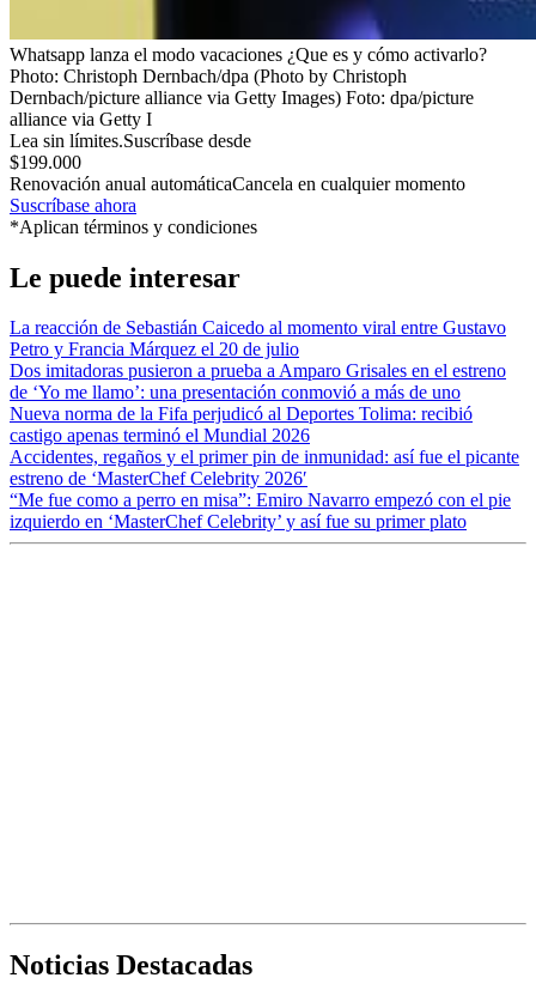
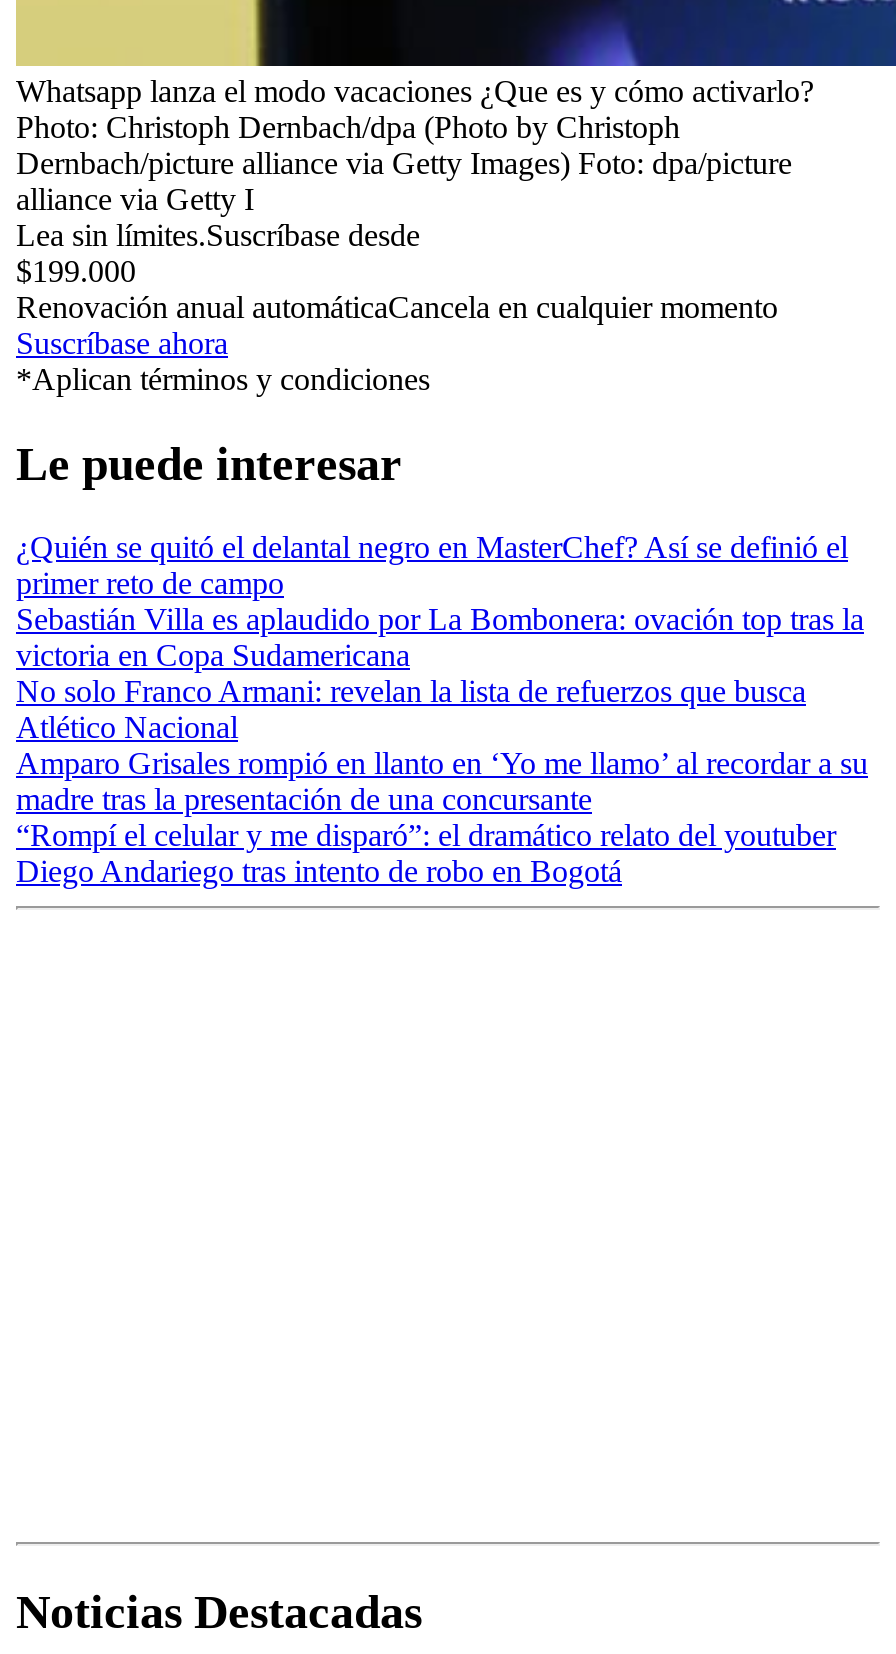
- La reacción de Sebastián Caicedo al momento viral entre Gustavo
- Petro y Francia Márquez el 20 de julio
- Dos imitadoras pusieron a prueba a Amparo Grisales en el estreno
- de ‘Yo me llamo’: una presentación conmovió a más de uno
- Nueva norma de la Fifa perjudicó al Deportes Tolima: recibió
- castigo apenas terminó el Mundial 2026
- Accidentes, regaños y el primer pin de inmunidad: así fue el picante
- estreno de ‘MasterChef Celebrity 2026′
- “Me fue como a perro en misa”: Emiro Navarro empezó con el pie
- izquierdo en ‘MasterChef Celebrity’ y así fue su primer plato
+ ¿Quién se quitó el delantal negro en MasterChef? Así se definió el
+ primer reto de campo
+ Sebastián Villa es aplaudido por La Bombonera: ovación top tras la
+ victoria en Copa Sudamericana
+ No solo Franco Armani: revelan la lista de refuerzos que busca
+ Atlético Nacional
+ Amparo Grisales rompió en llanto en ‘Yo me llamo’ al recordar a su
+ madre tras la presentación de una concursante
+ “Rompí el celular y me disparó”: el dramático relato del youtuber
+ Diego Andariego tras intento de robo en Bogotá
